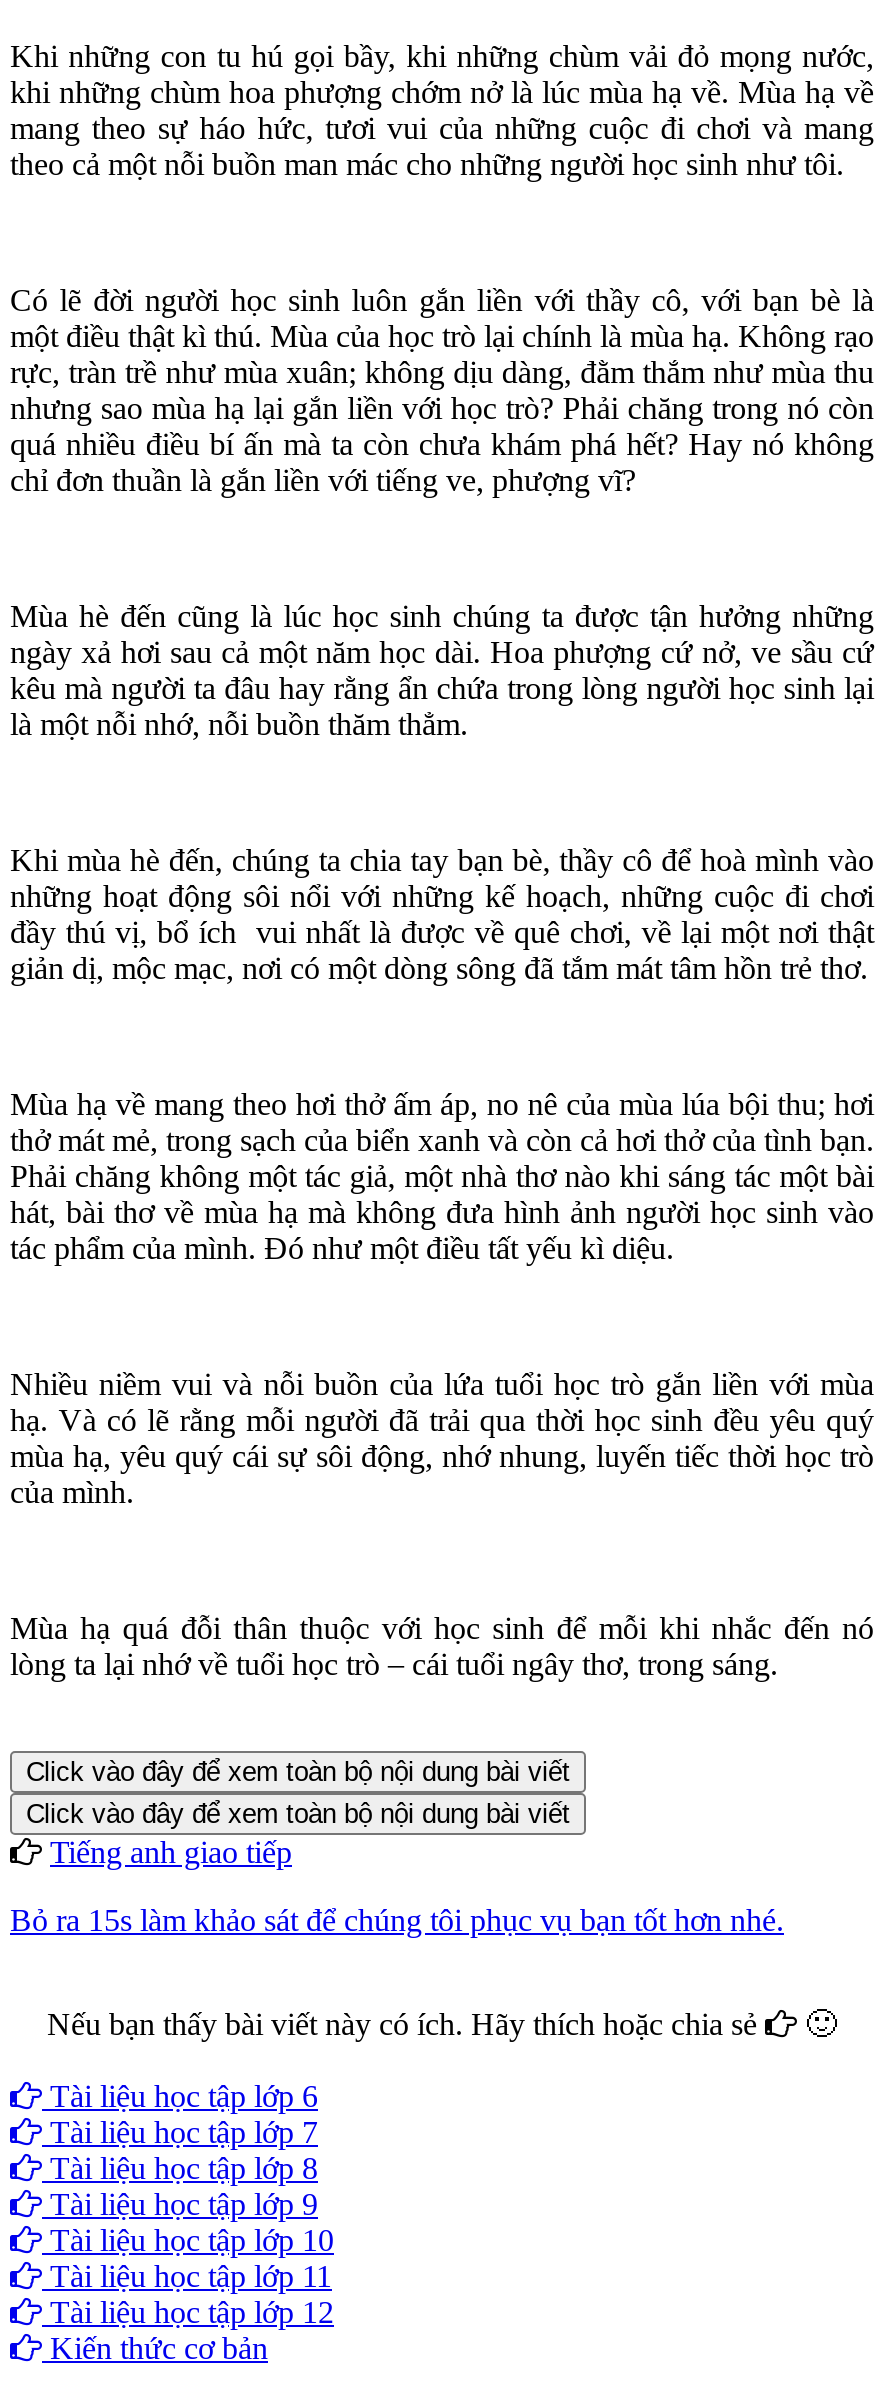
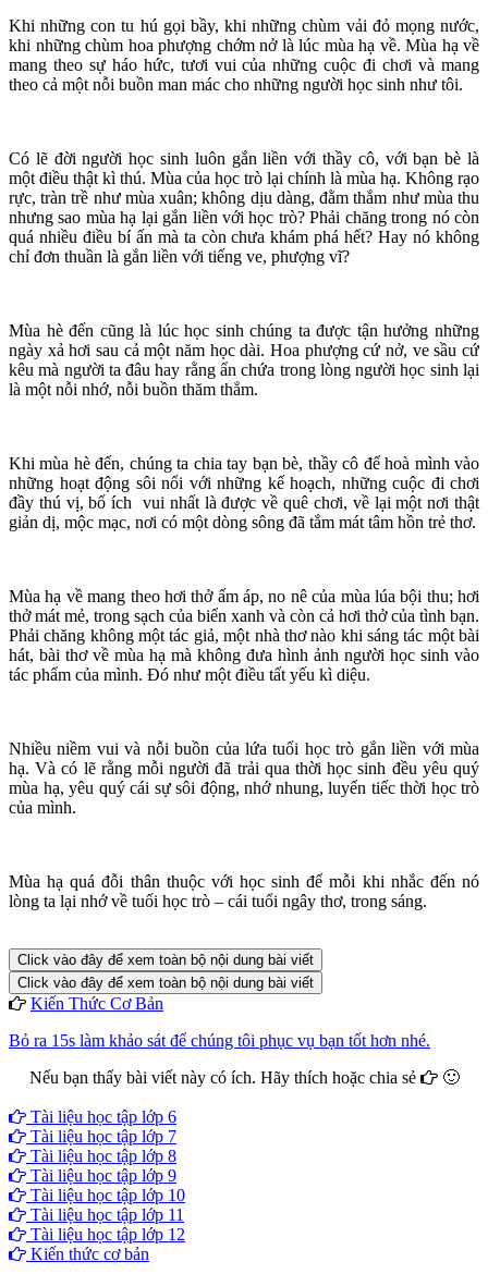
- Tiếng anh giao tiếp
+ Kiến Thức Cơ Bản
